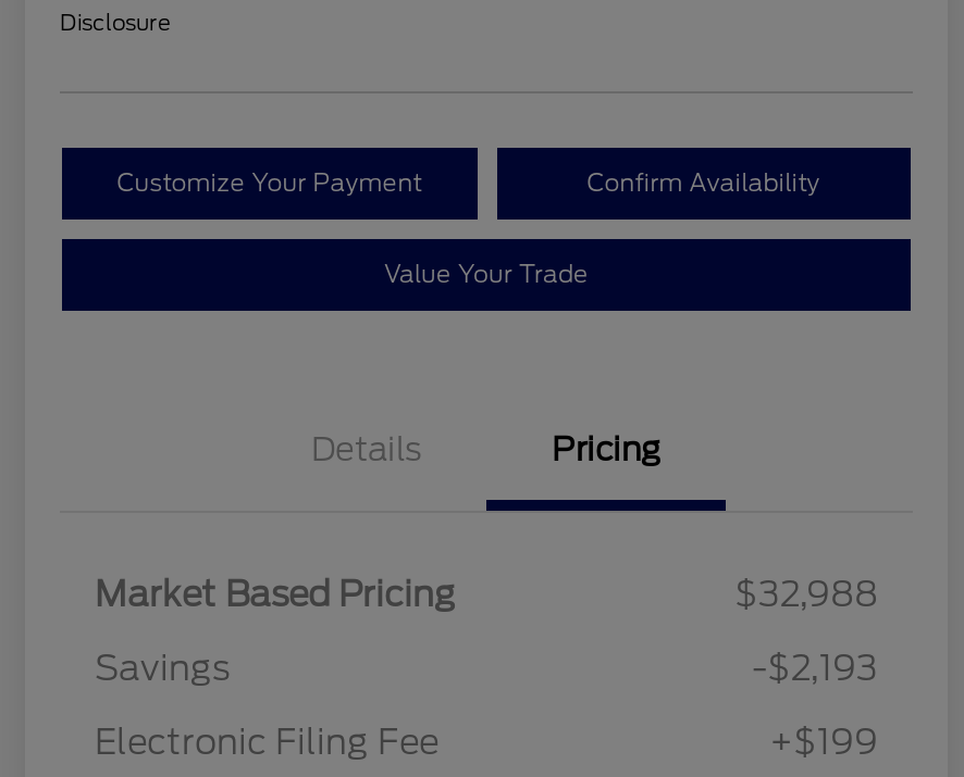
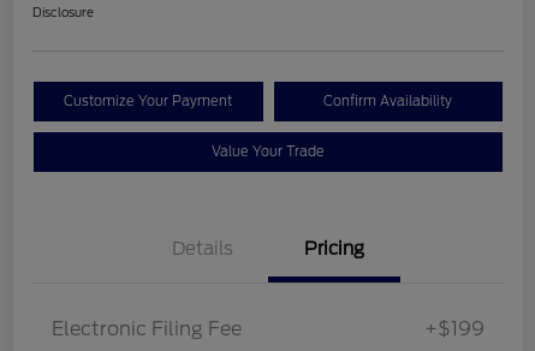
- Market Based Pricing
- $32,988
- Savings
- -$2,193
